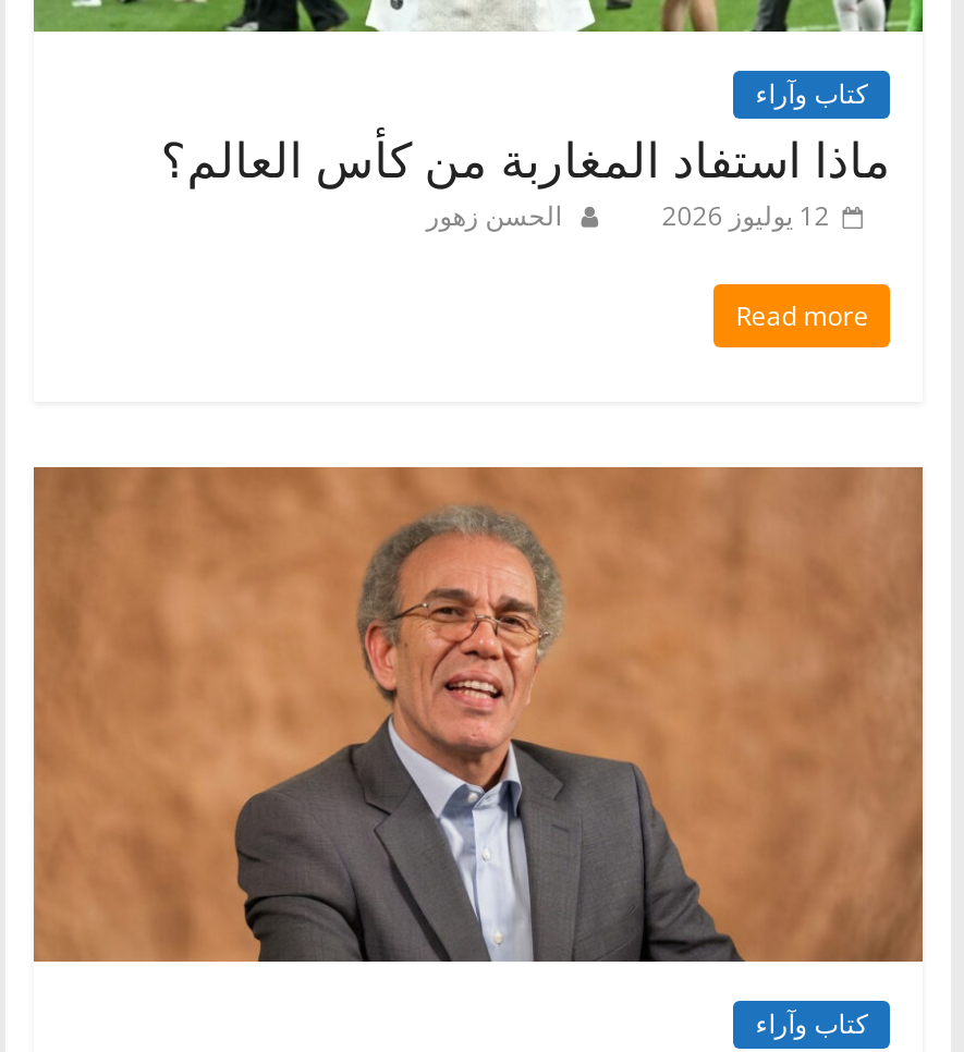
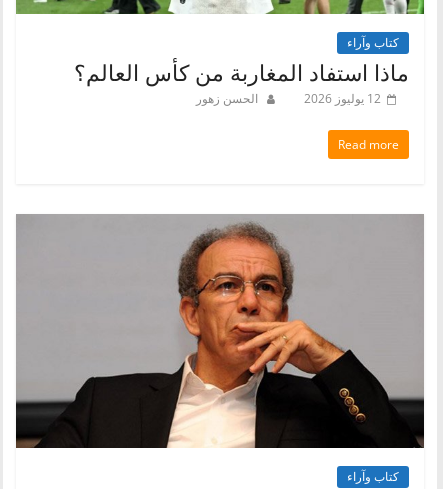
- [image]
+ [image]
